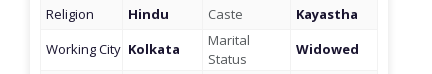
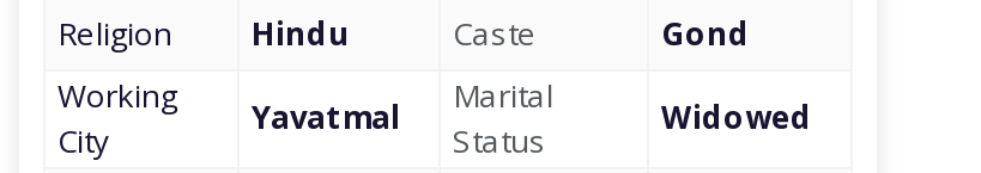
- Kayastha
+ Gond
+ Working
+ City

- Working City Kolkata
+ Yavatmal
